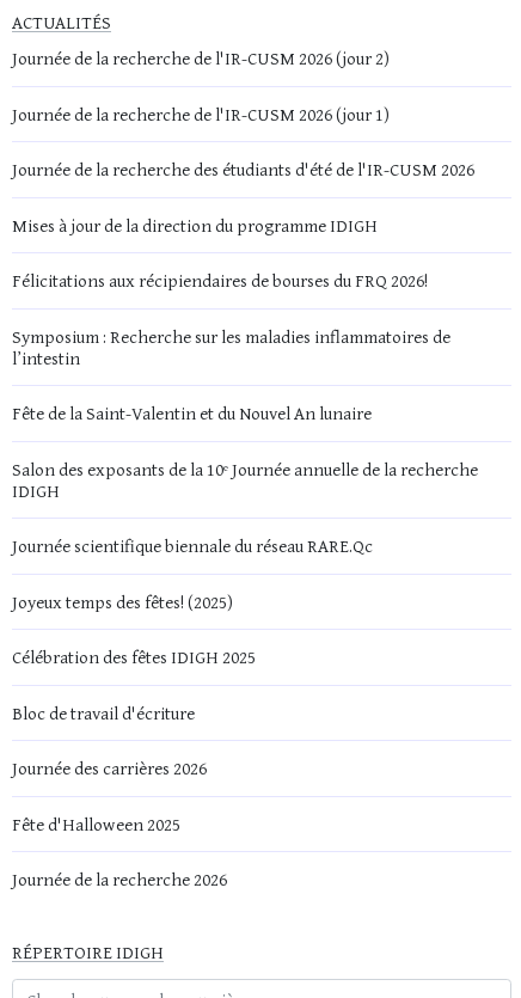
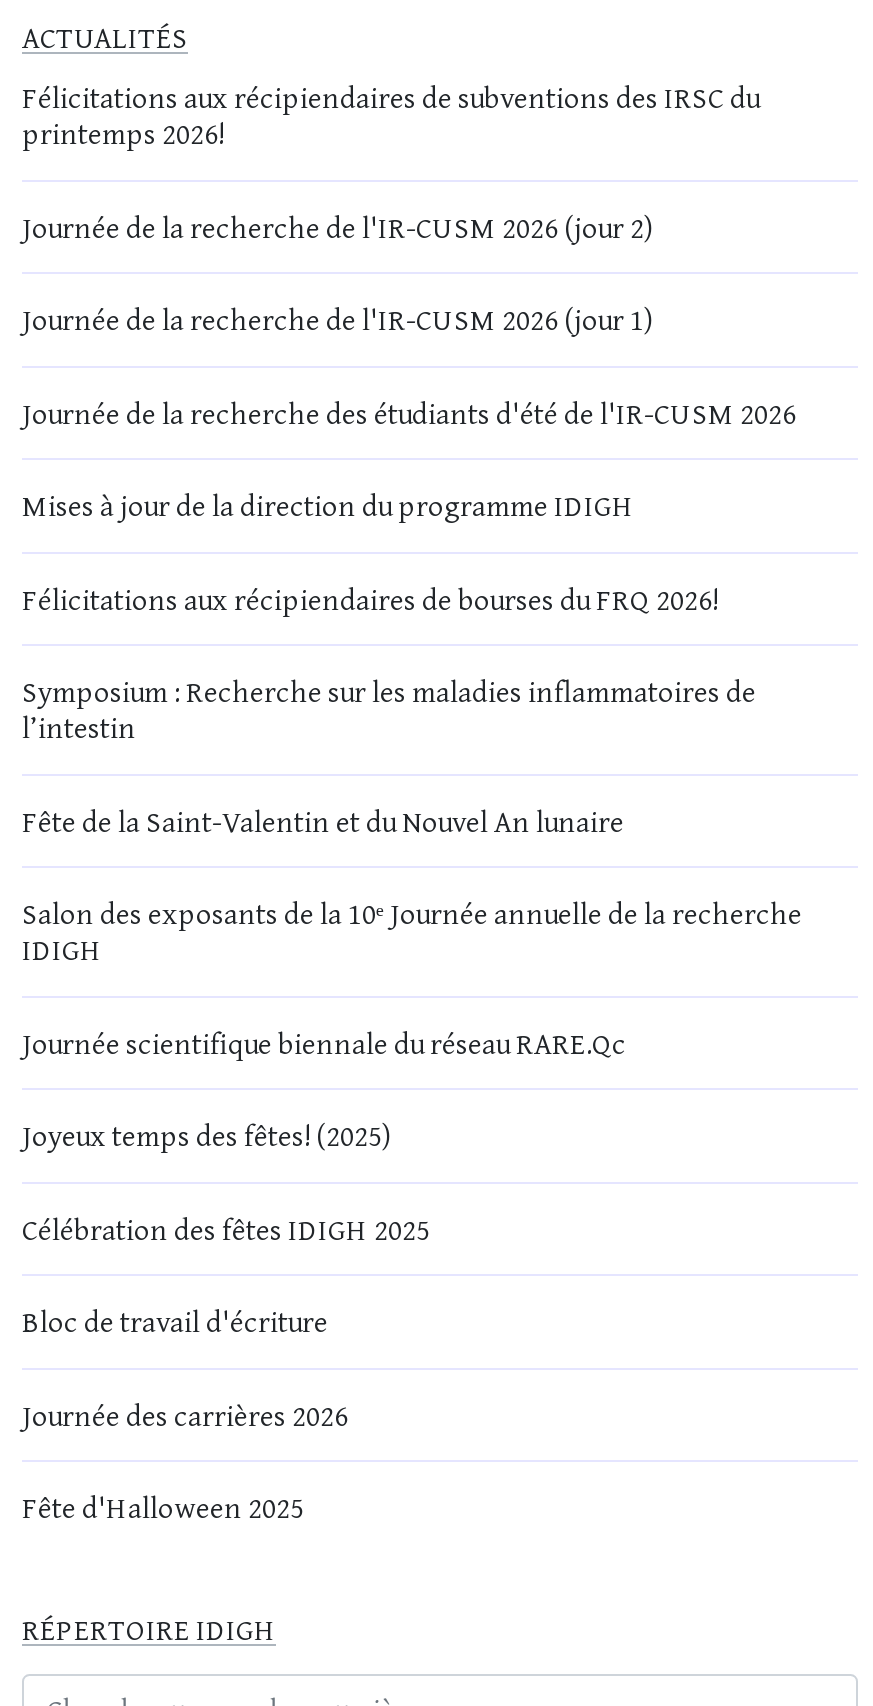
+ Félicitations aux récipiendaires de subventions des IRSC du
+ printemps 2026!

moved down: Journée de la recherche de l'IR-CUSM 2026 (jour 2) | Journée de la recherche de l'IR-CUSM 2026 (jour 1) | Journée de la recherche des étudiants d'été de l'IR-CUSM 2026 | ... | Journée des carrières 2026 | Fête d'Halloween 2025

- Journée de la recherche 2026
